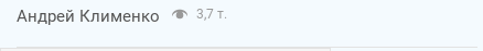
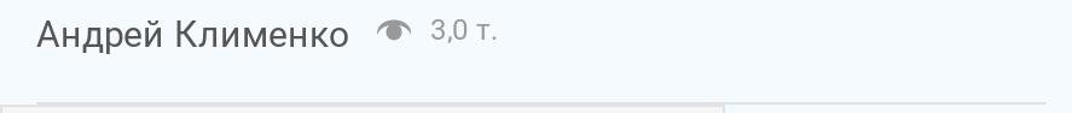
- 3,7 т.
+ 3,0 т.
